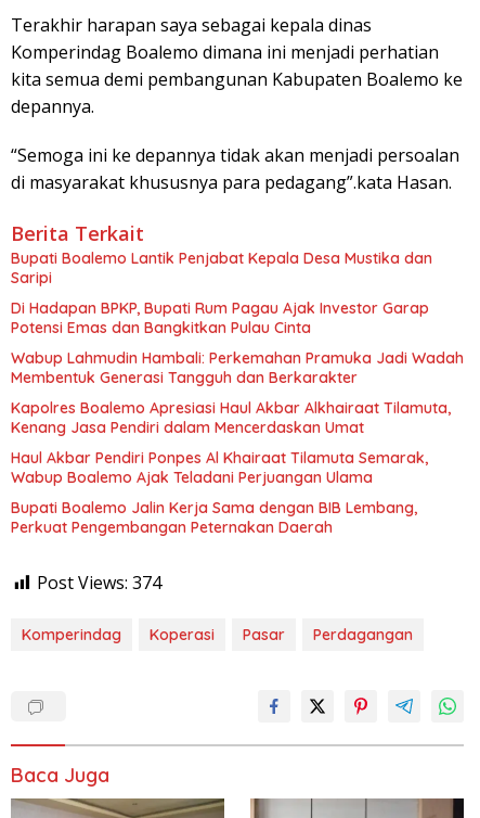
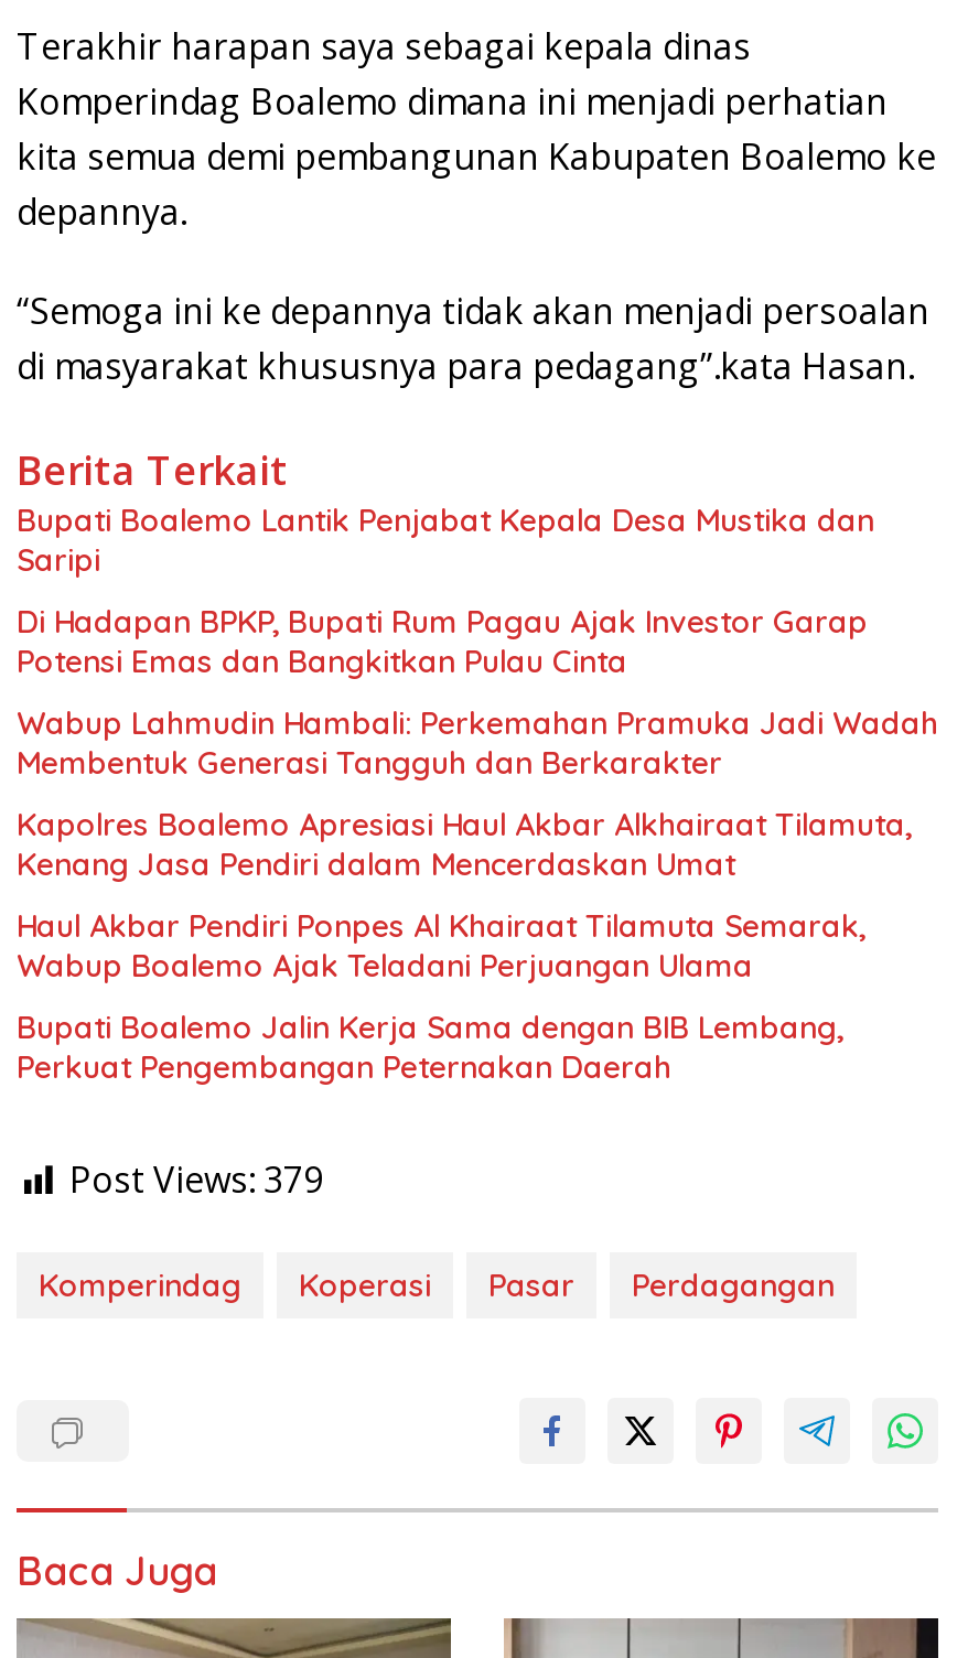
- Post Views: 374
+ Post Views: 379
